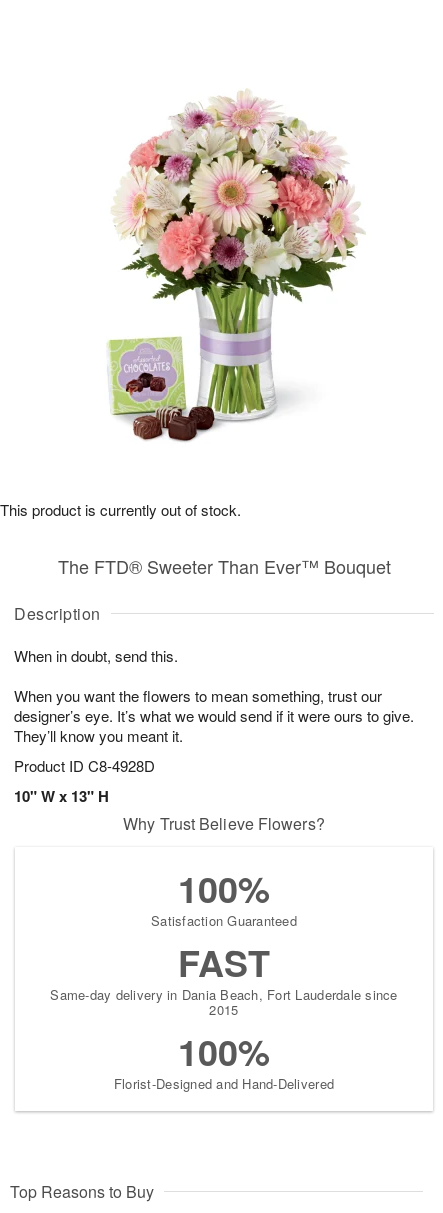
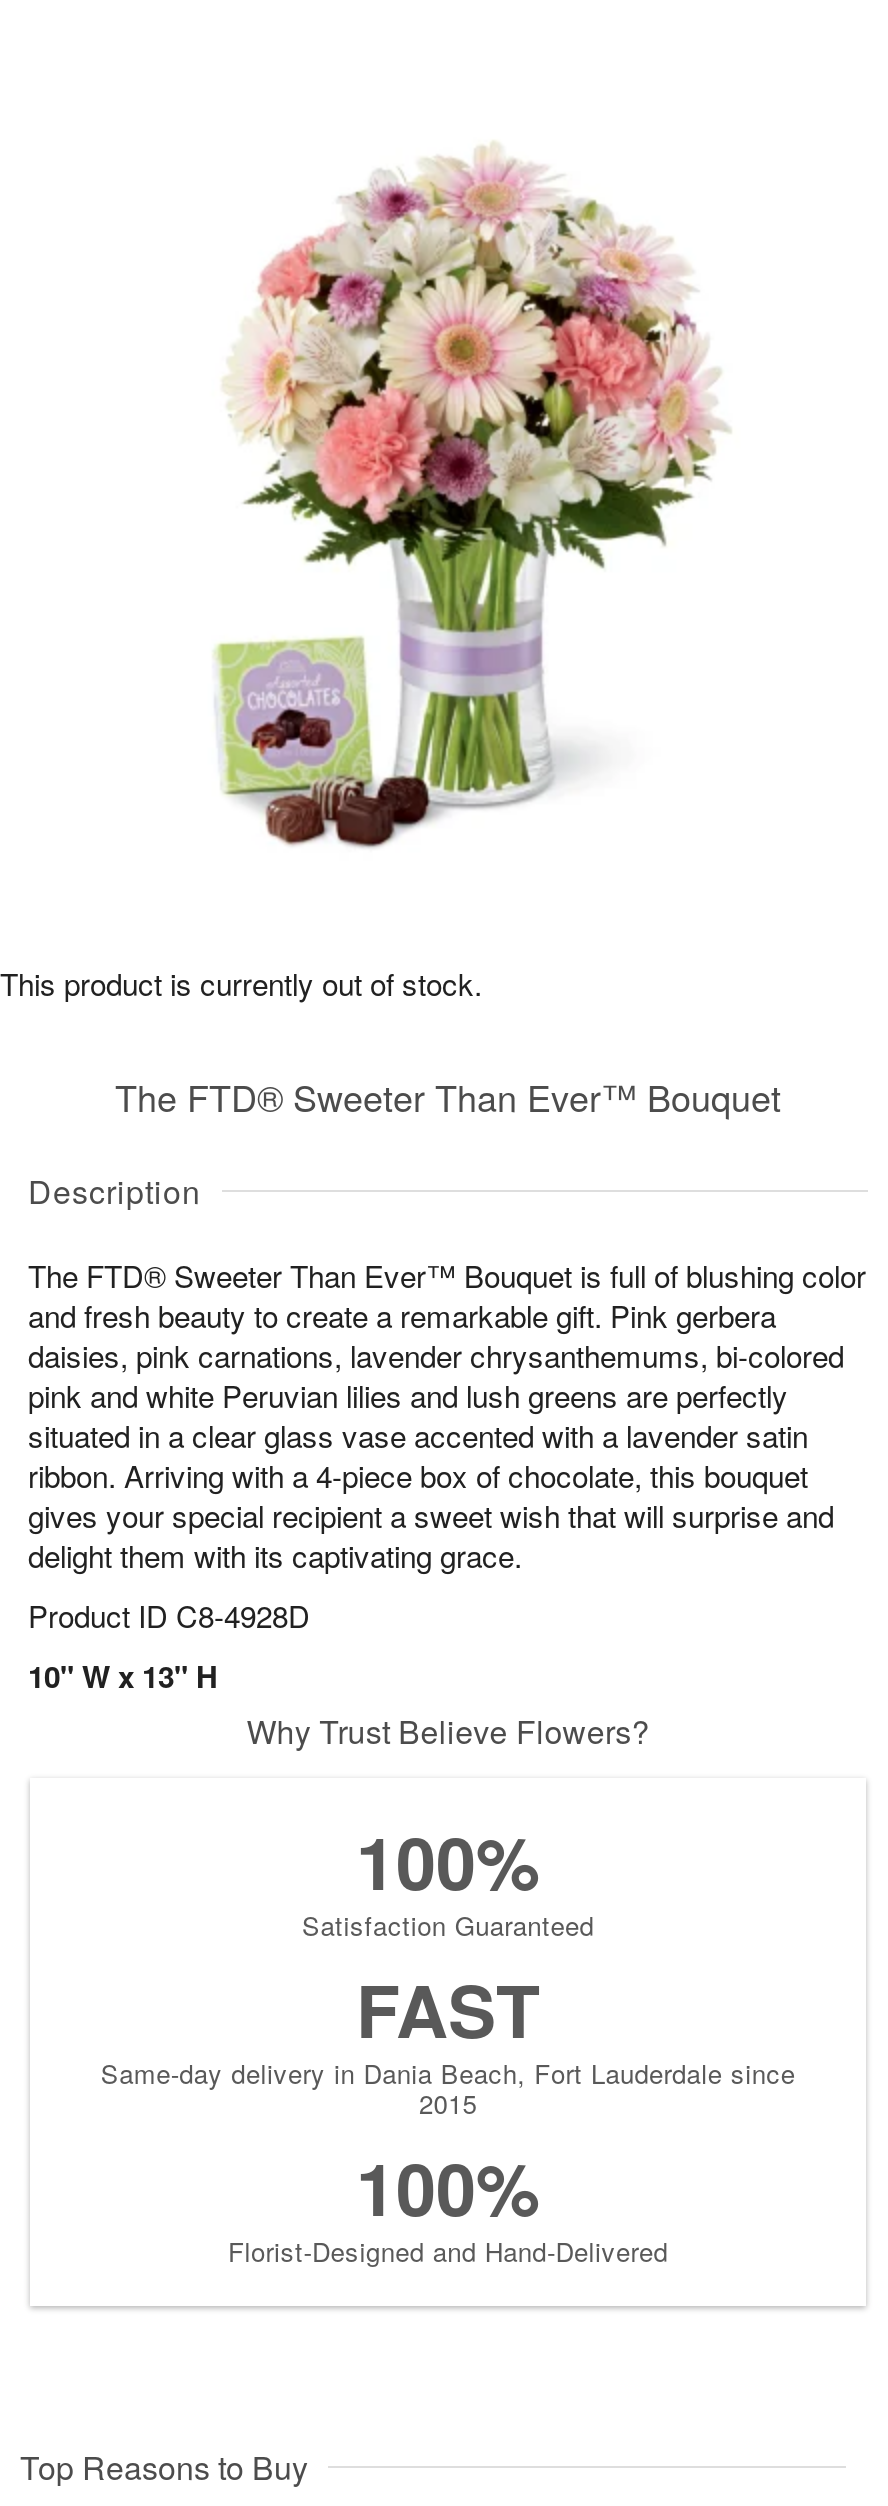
- When in doubt, send this.
- When you want the flowers to mean something, trust our
- designer’s eye. It’s what we would send if it were ours to give.
- They’ll know you meant it.
+ The FTD® Sweeter Than Ever™ Bouquet is full of blushing color
+ and fresh beauty to create a remarkable gift. Pink gerbera
+ daisies, pink carnations, lavender chrysanthemums, bi-colored
+ pink and white Peruvian lilies and lush greens are perfectly
+ situated in a clear glass vase accented with a lavender satin
+ ribbon. Arriving with a 4-piece box of chocolate, this bouquet
+ gives your special recipient a sweet wish that will surprise and
+ delight them with its captivating grace.
